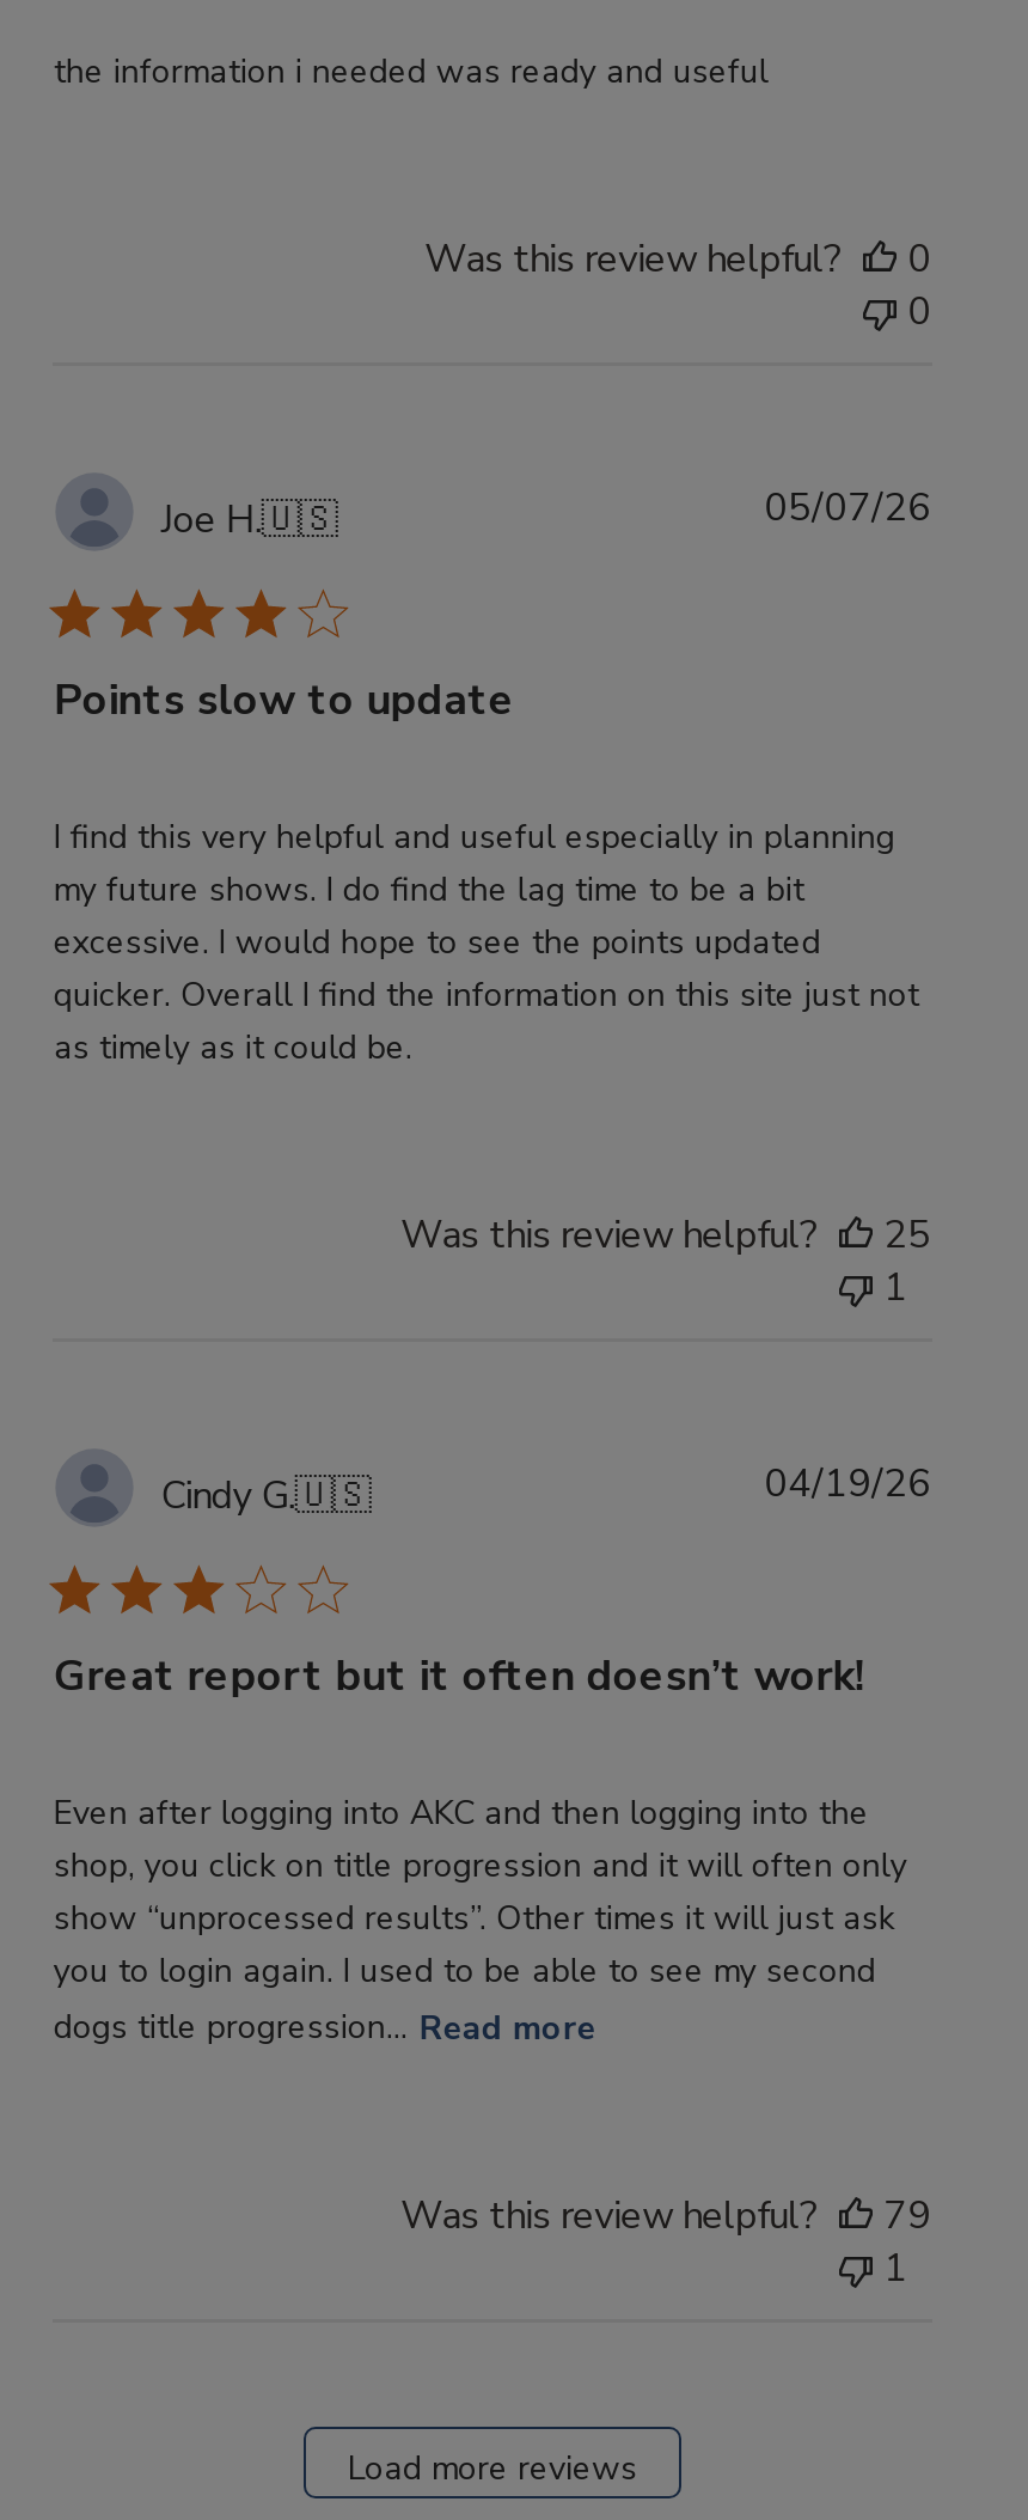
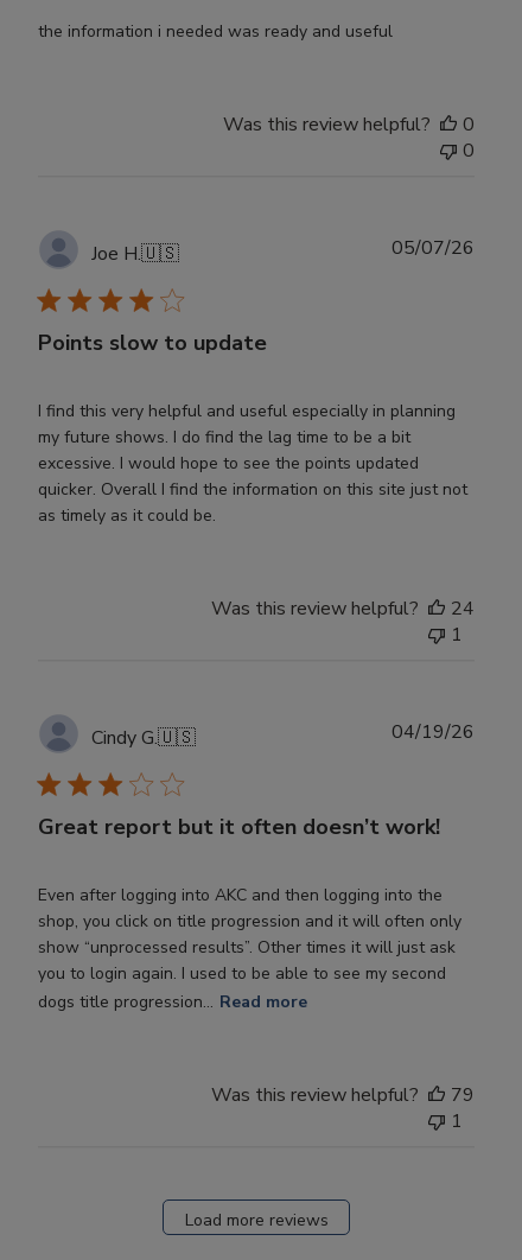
- Was this review helpful? 25
+ Was this review helpful? 24
